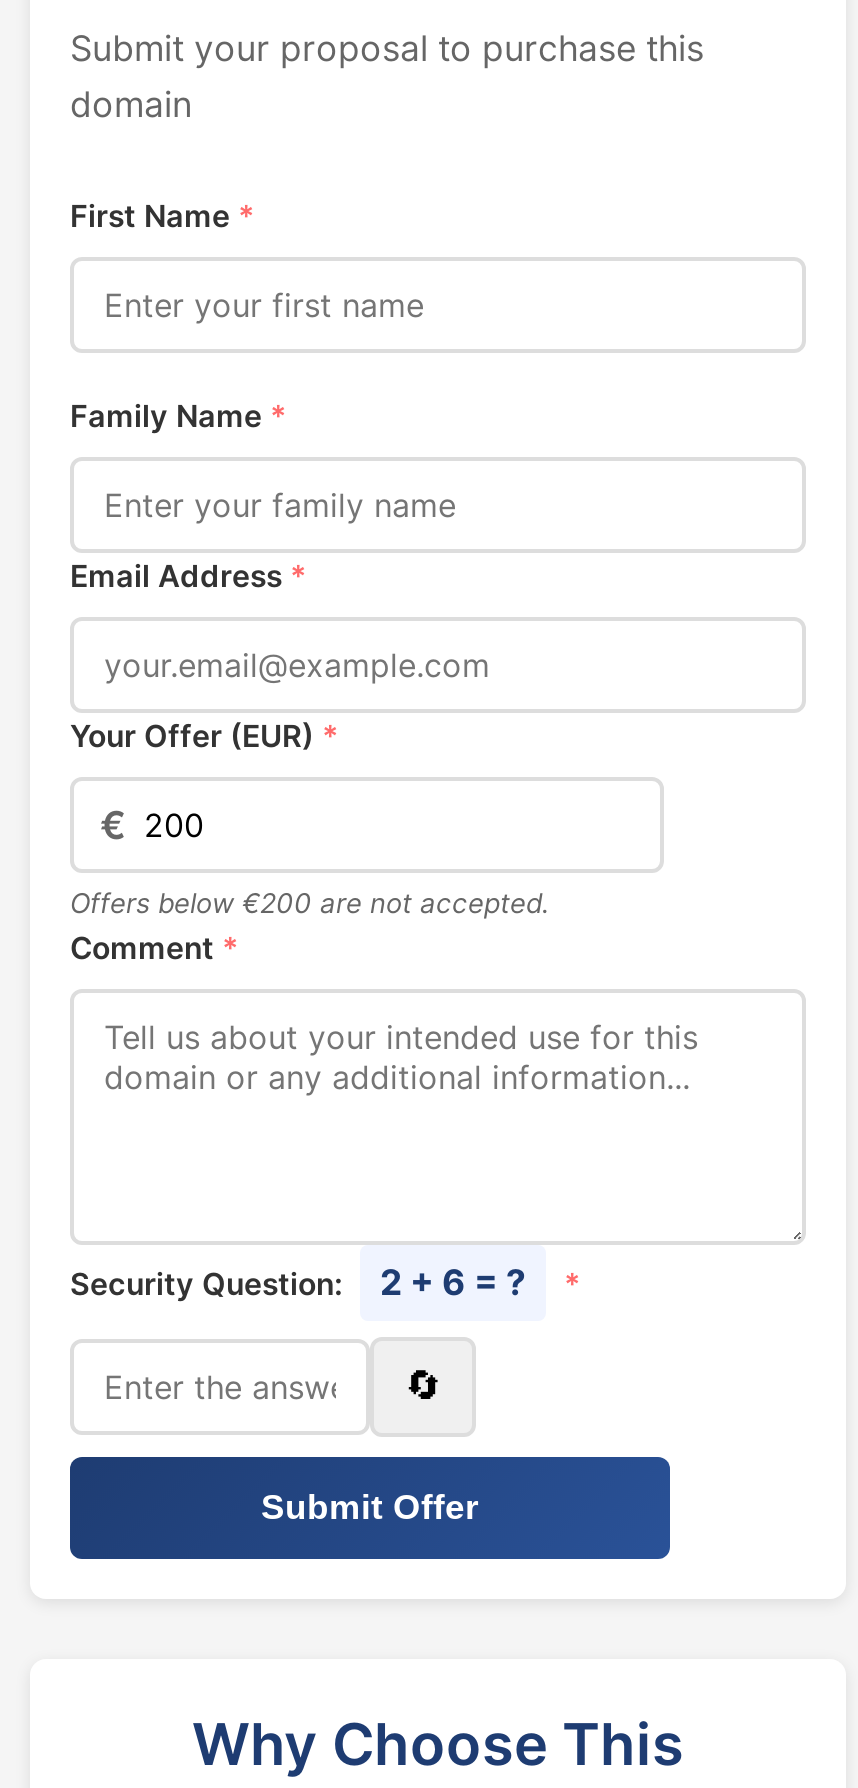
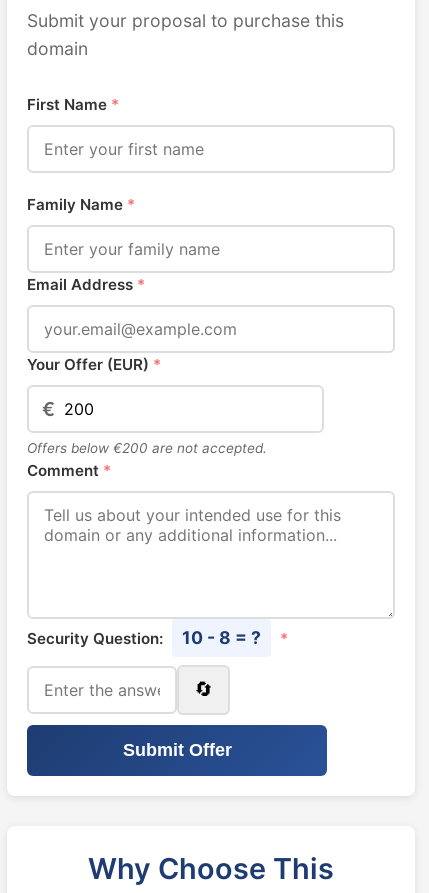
- 2 + 6 = ?
+ 10 - 8 = ?
